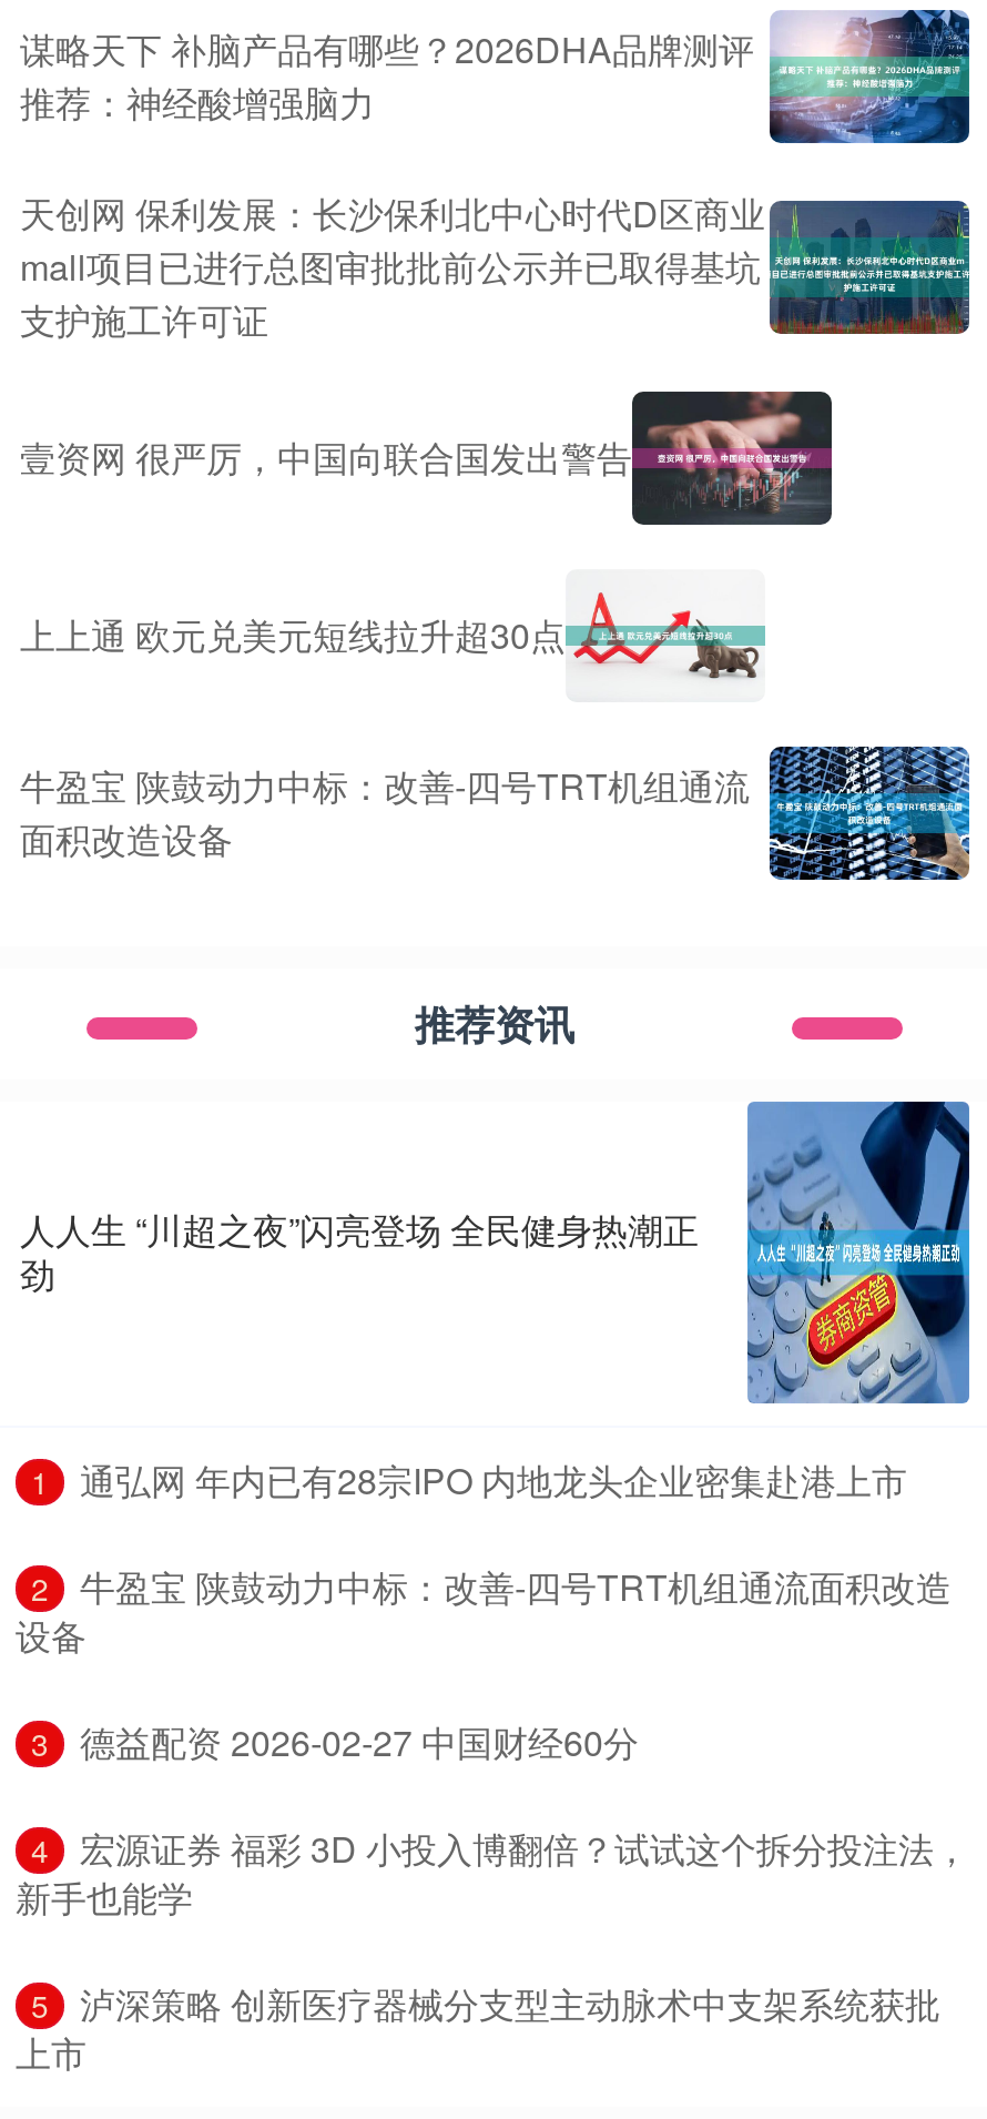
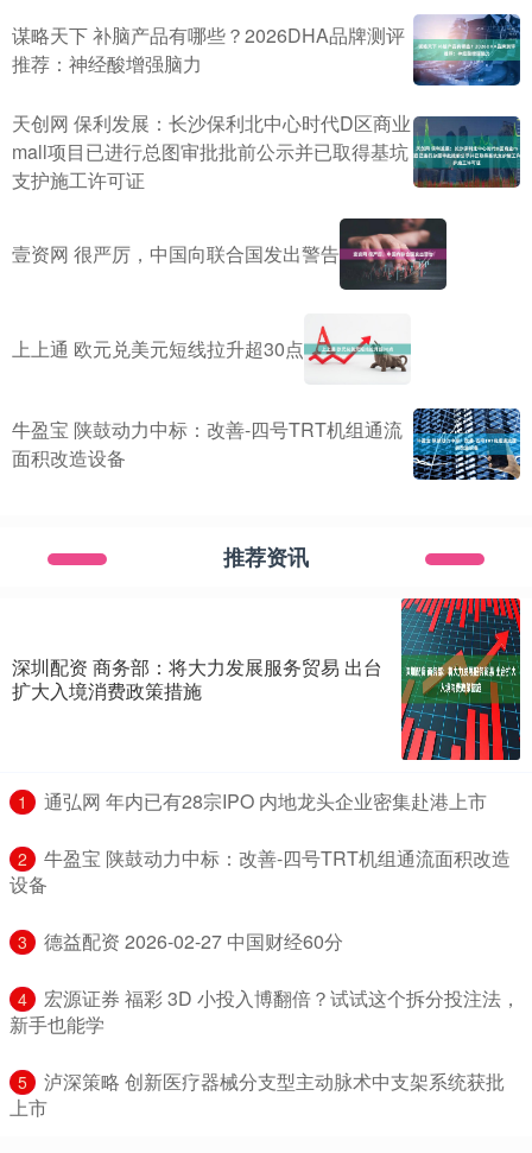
- [image]
- 人人生 “川超之夜”闪亮登场 全民健身热潮正
- 劲
+ [image]
+ 深圳配资 商务部：将大力发展服务贸易 出台
+ 扩大入境消费政策措施
